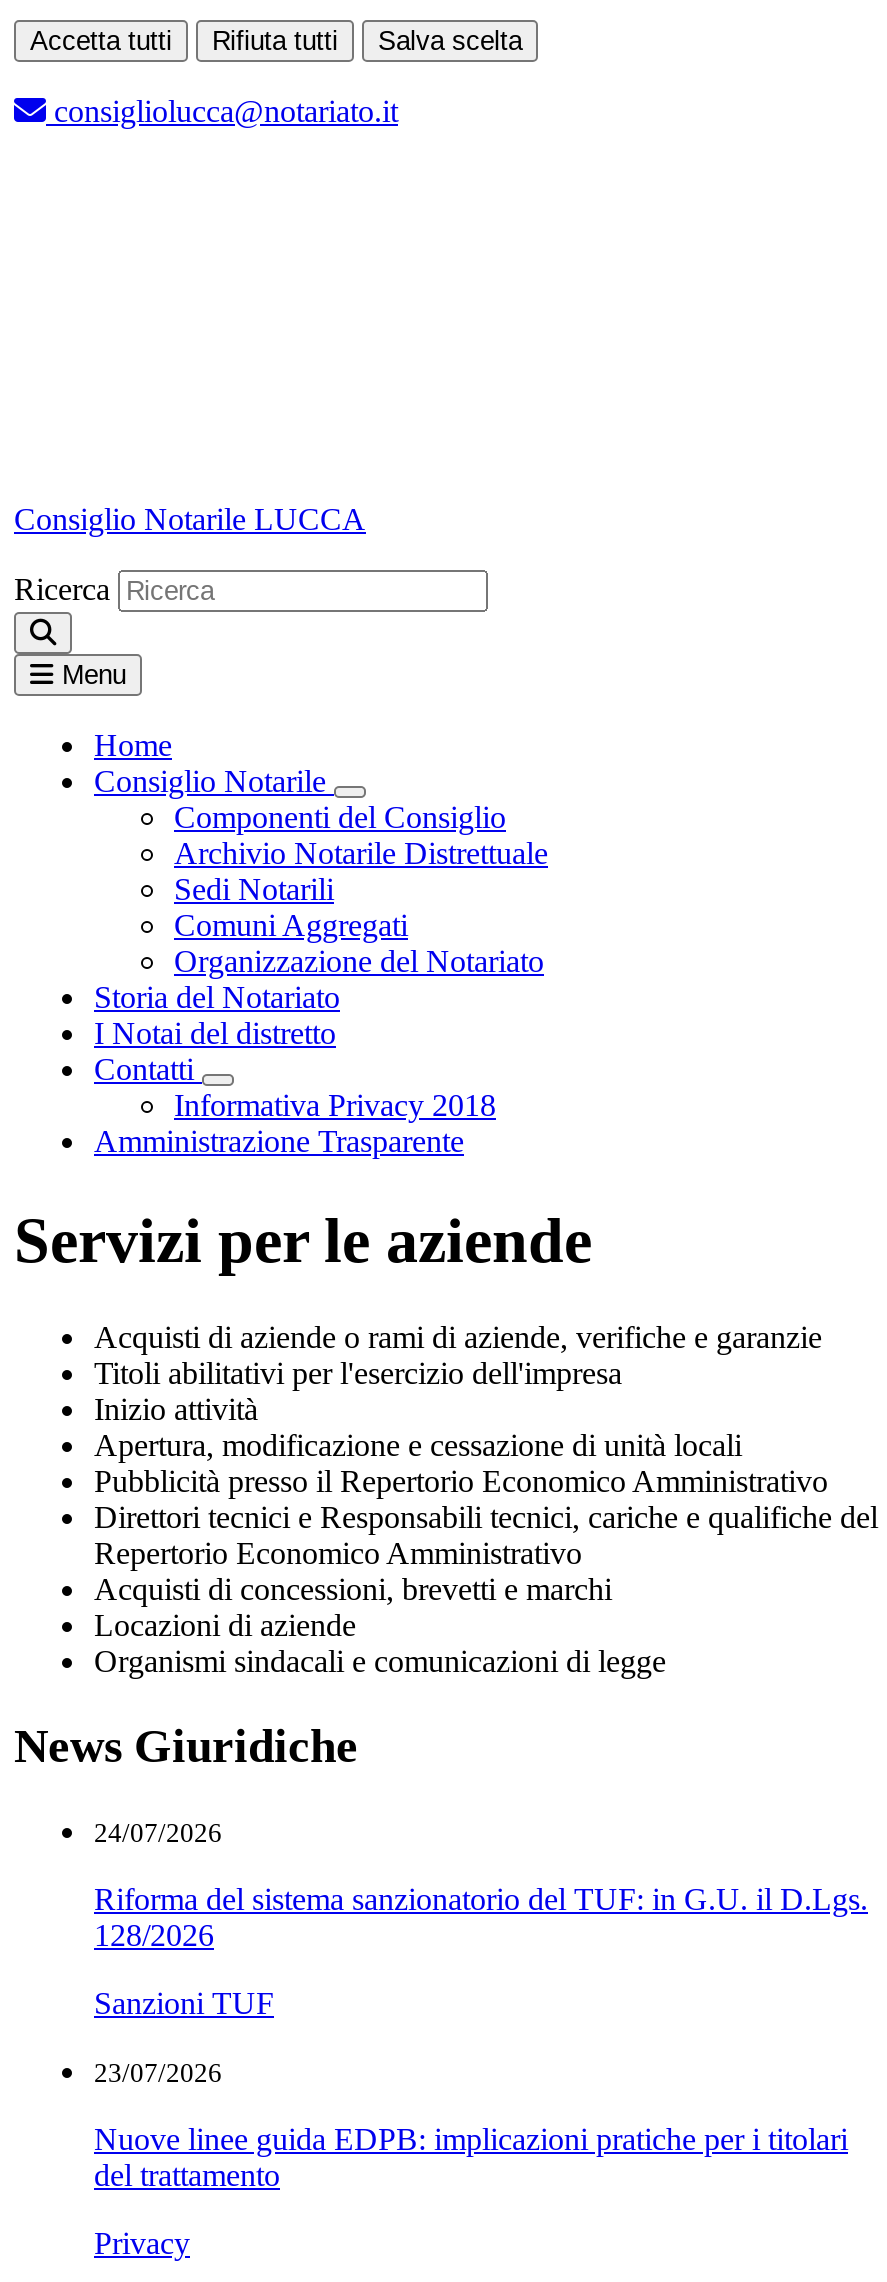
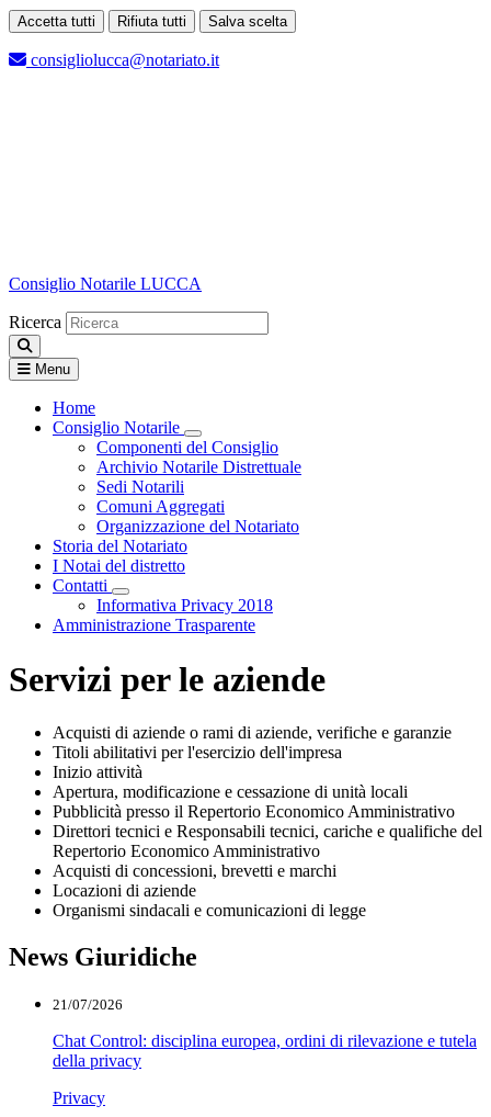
- 24/07/2026
- Riforma del sistema sanzionatorio del TUF: in G.U. il D.Lgs.
- 128/2026
- Sanzioni TUF
- 23/07/2026
- Nuove linee guida EDPB: implicazioni pratiche per i titolari
- del trattamento
+ 21/07/2026
+ Chat Control: disciplina europea, ordini di rilevazione e tutela
+ della privacy
